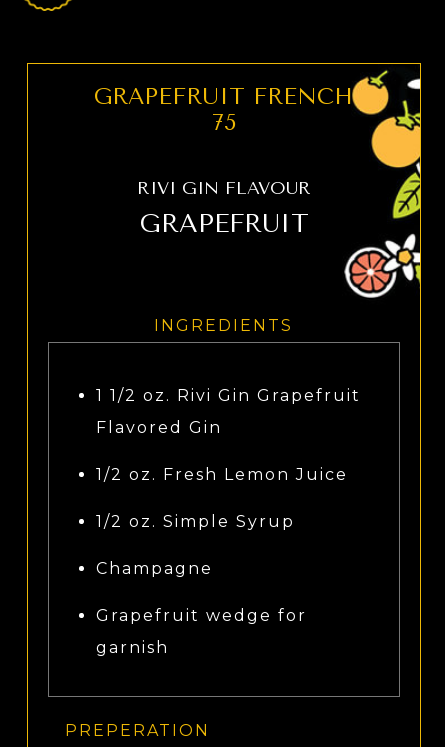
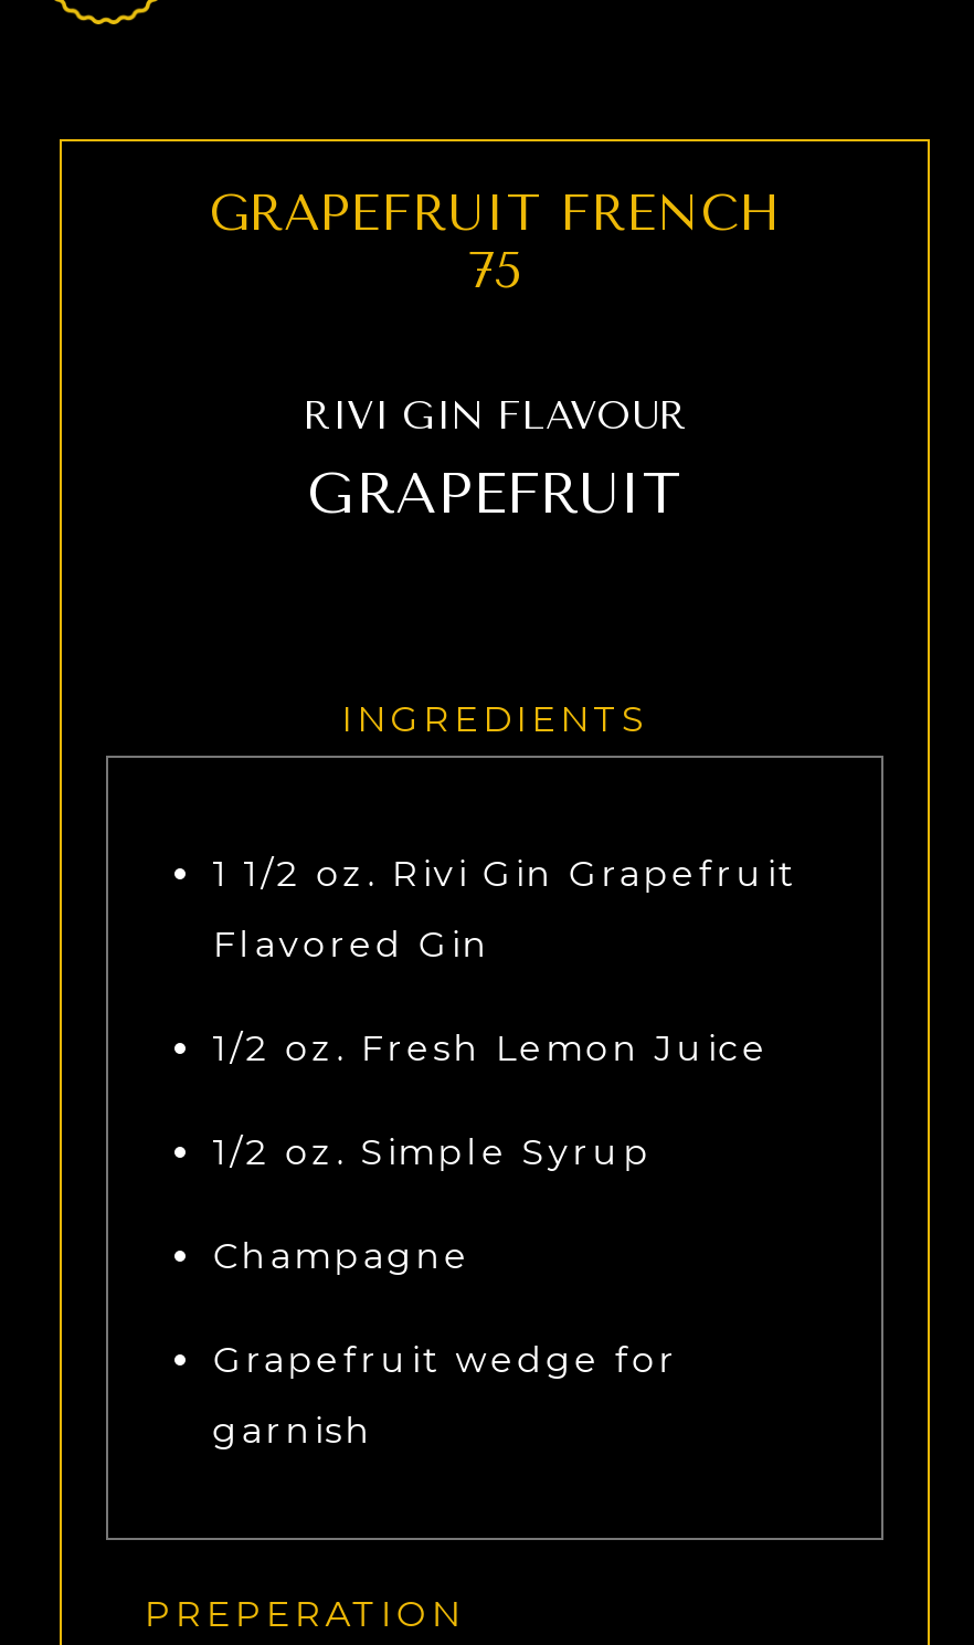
- [image]

- [image]
